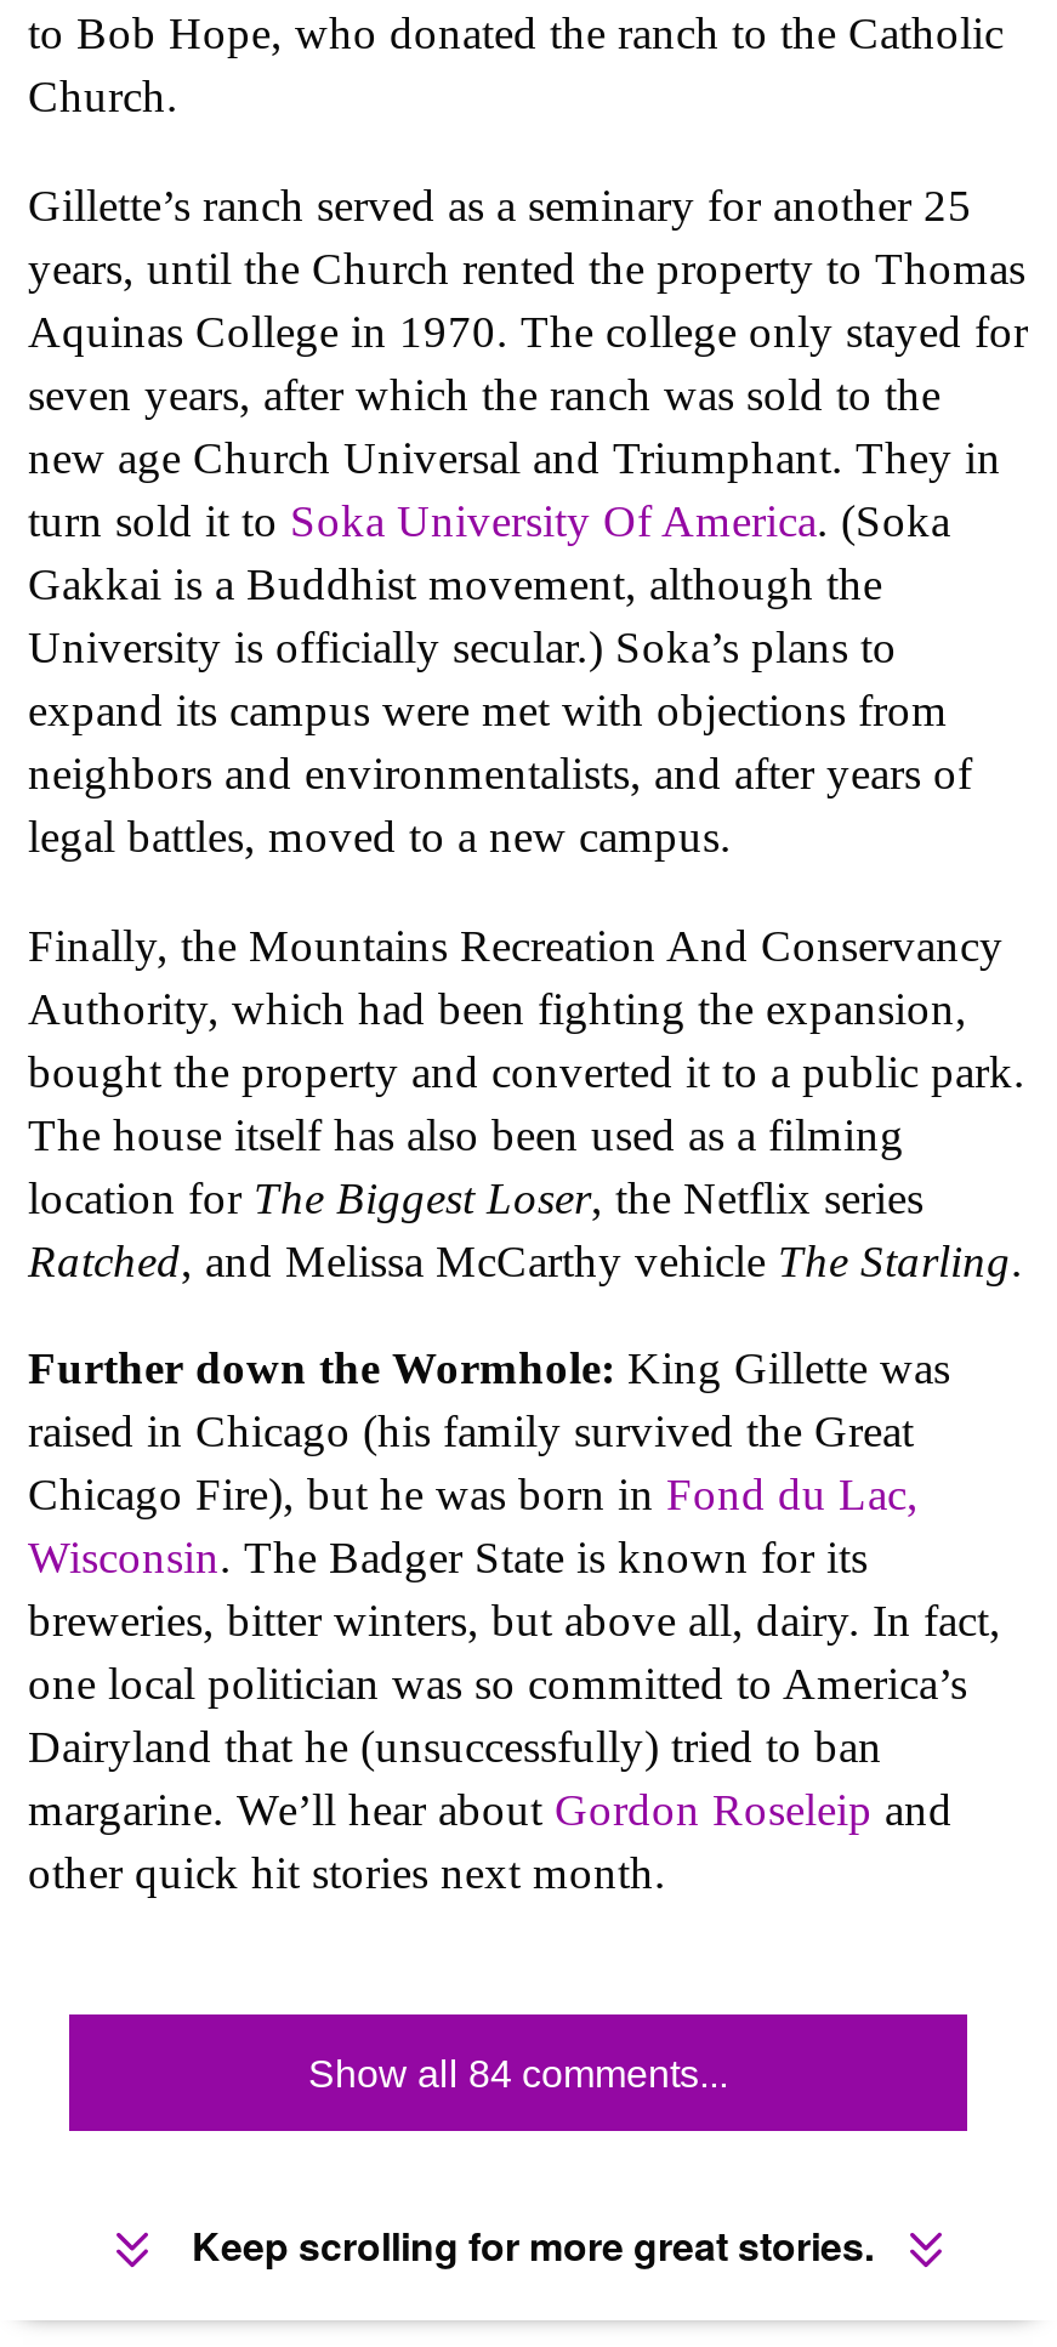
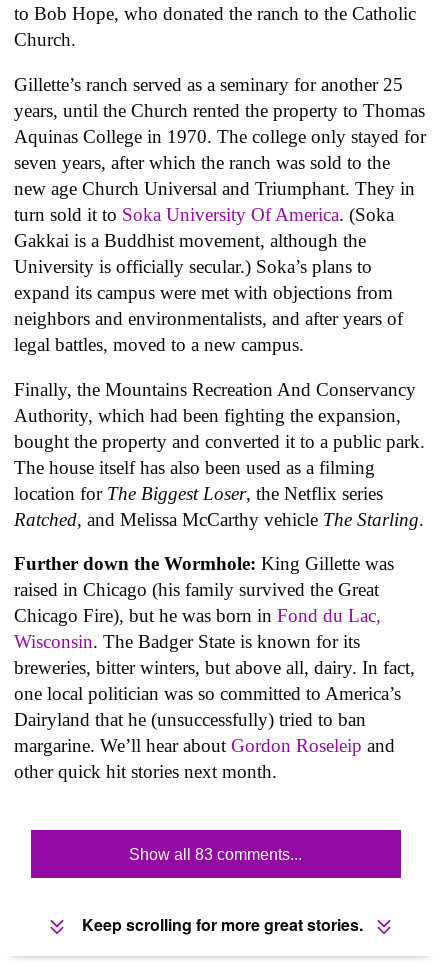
- Show all 84 comments...
+ Show all 83 comments...
